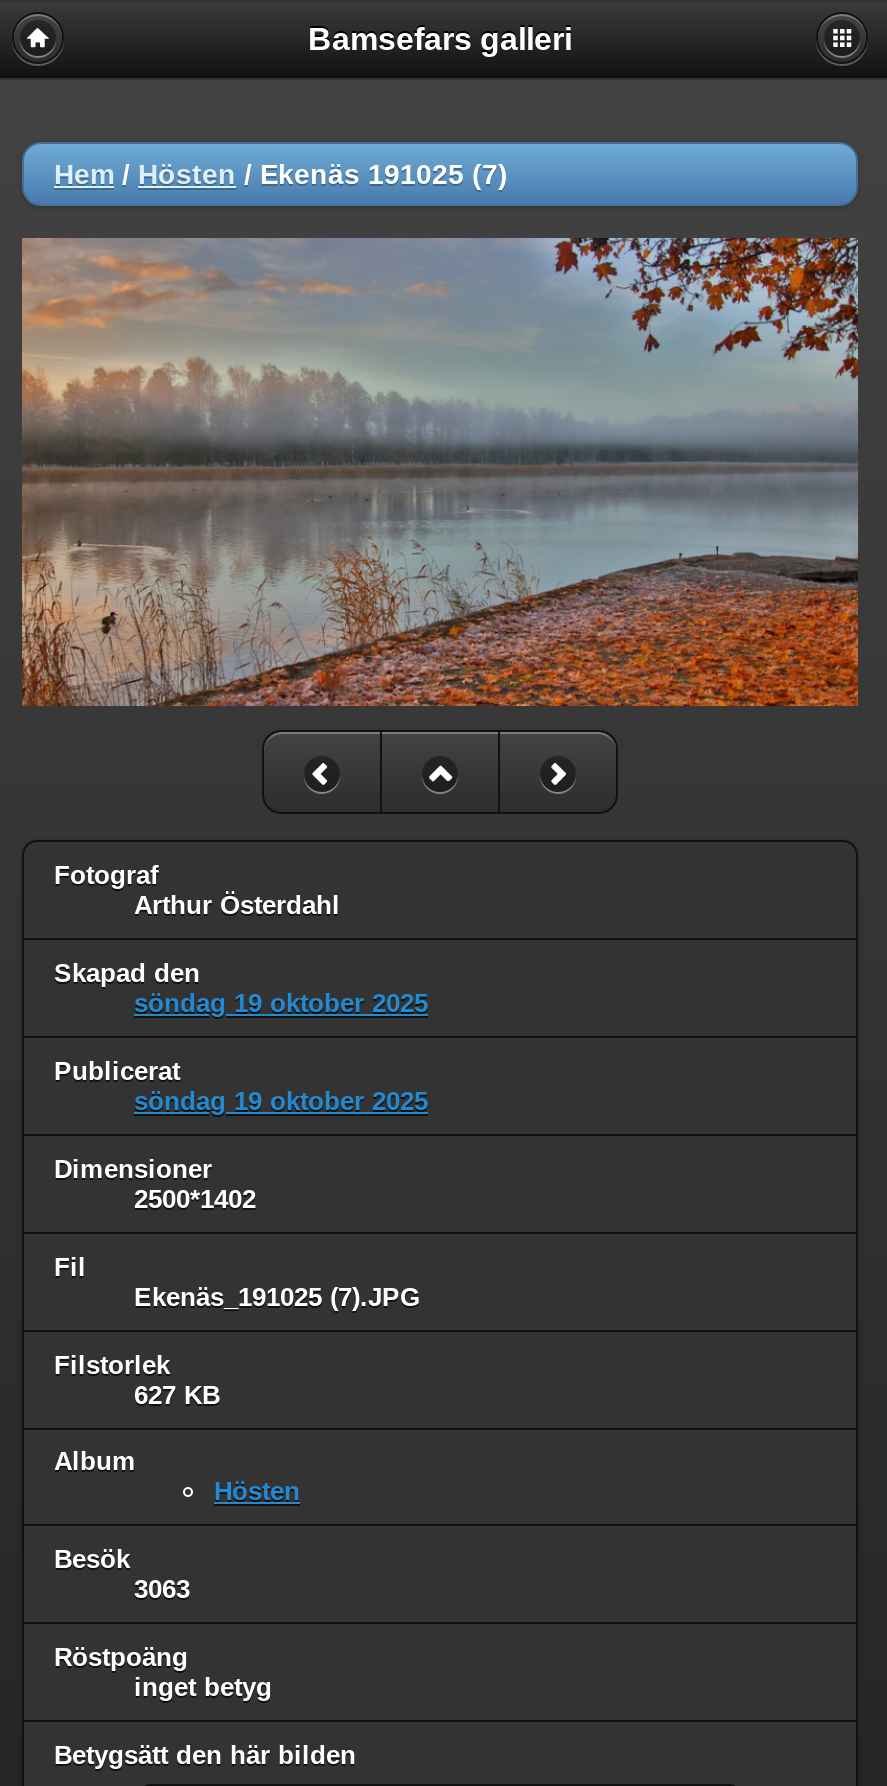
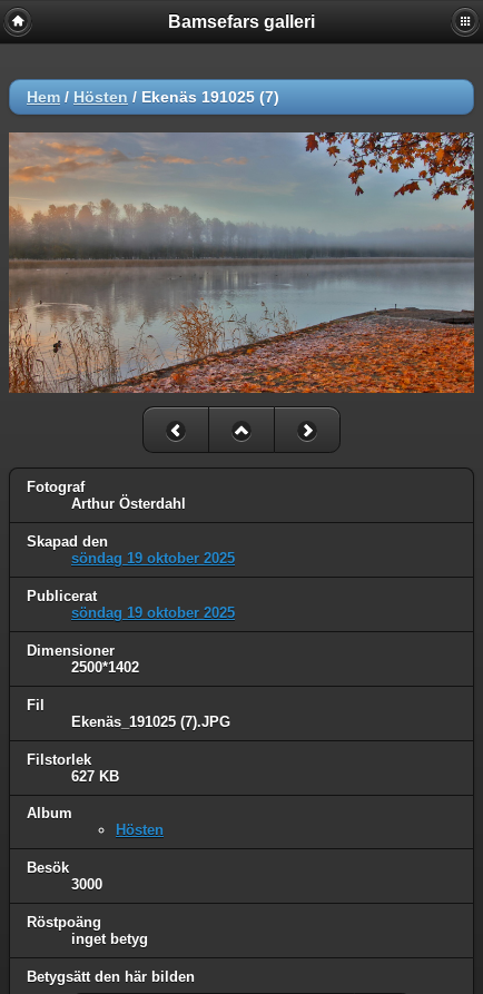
- 3063
+ 3000
